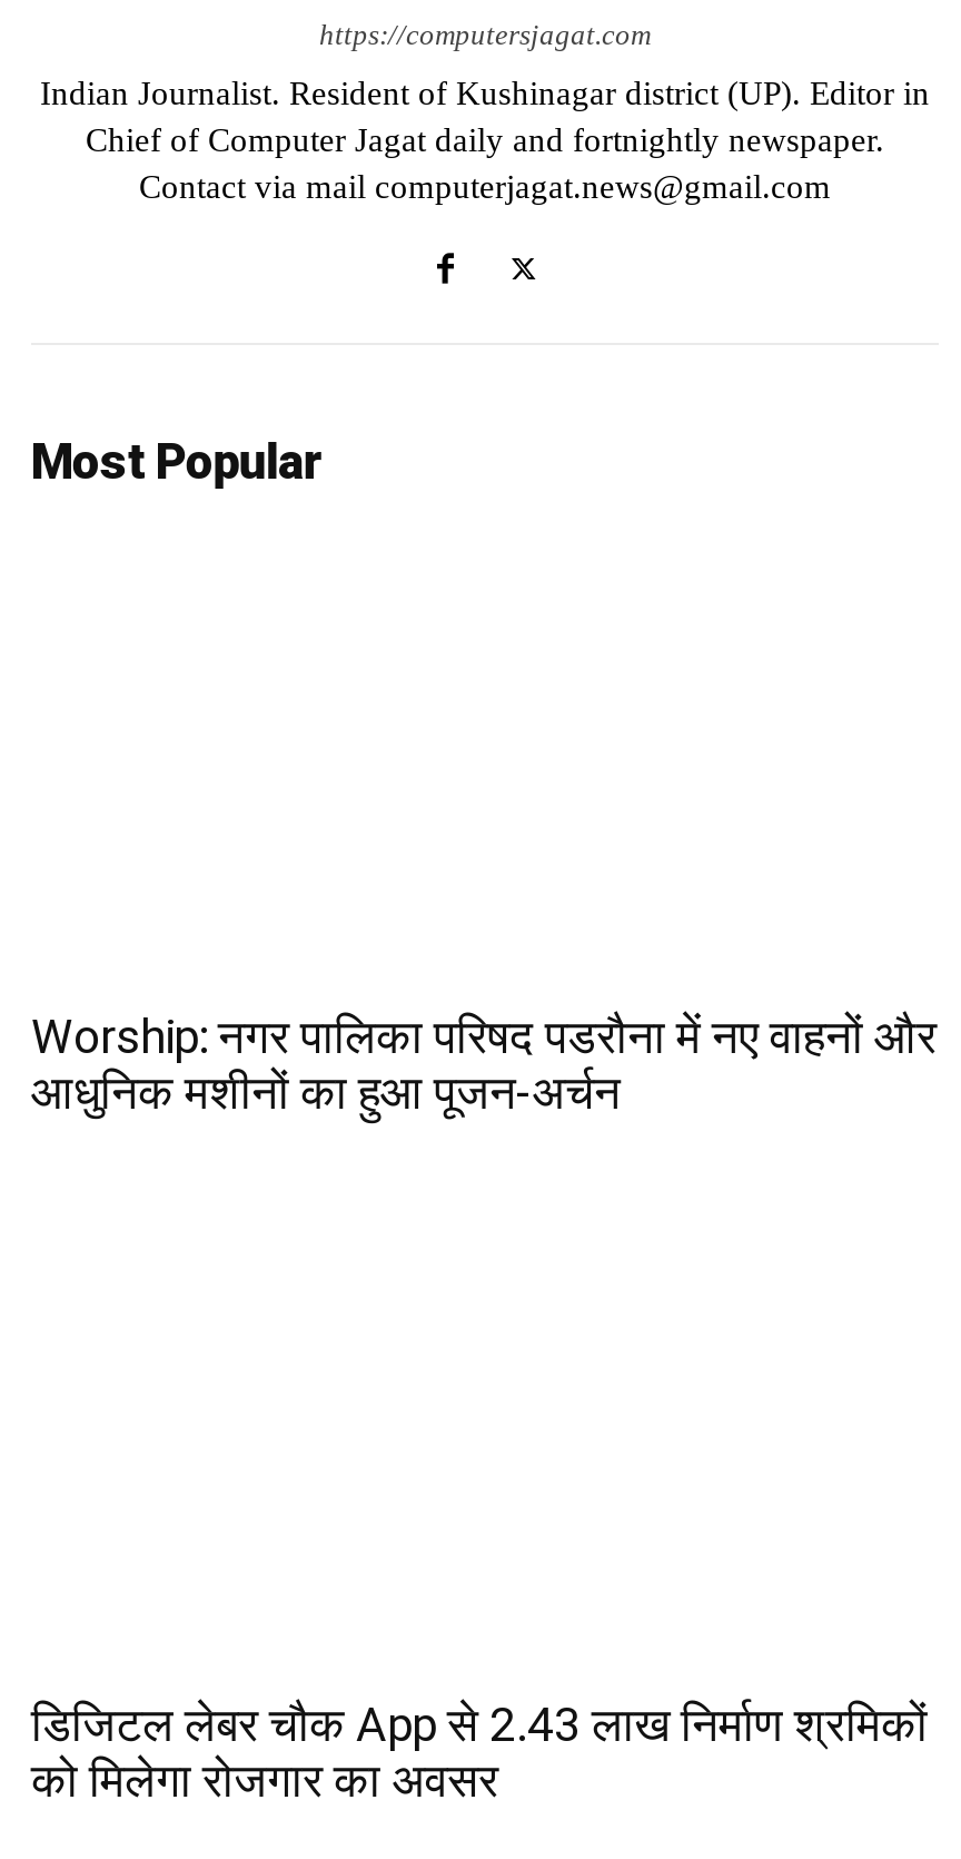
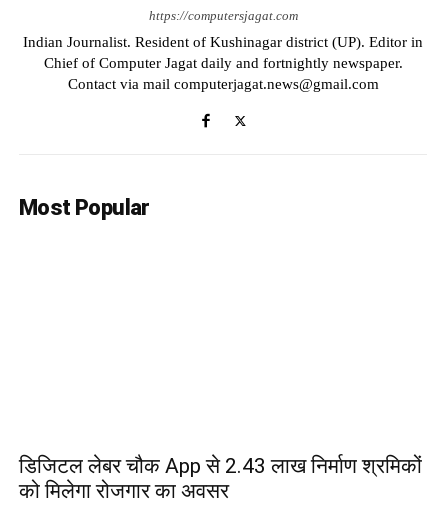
- Worship: नगर पालिका परिषद पडरौना में नए वाहनों और
- आधुनिक मशीनों का हुआ पूजन-अर्चन
